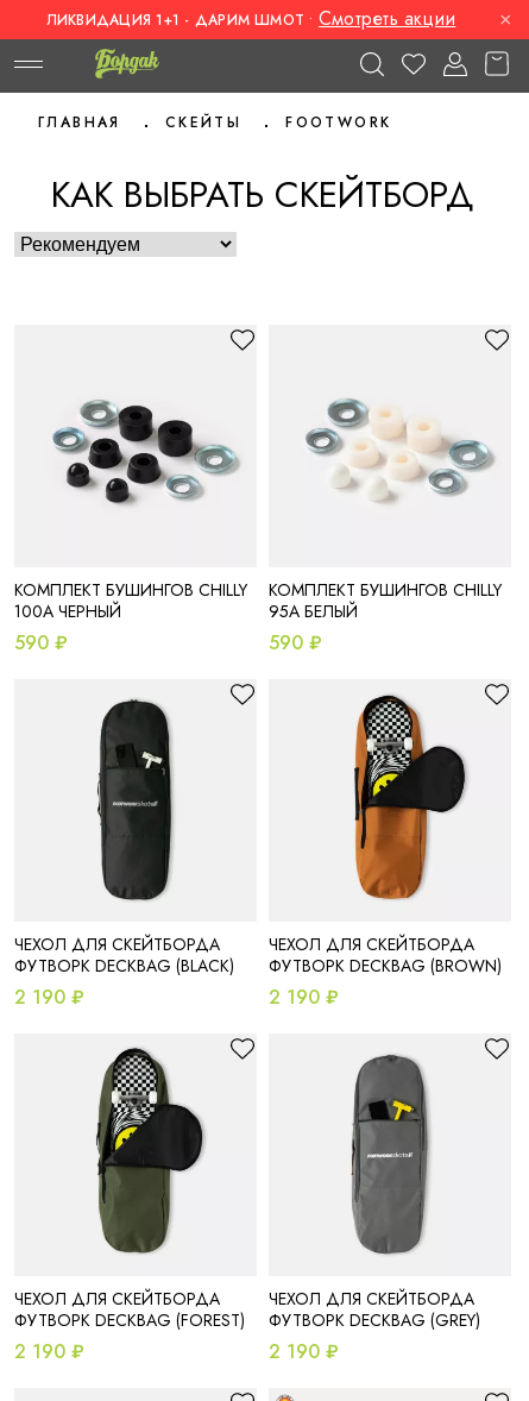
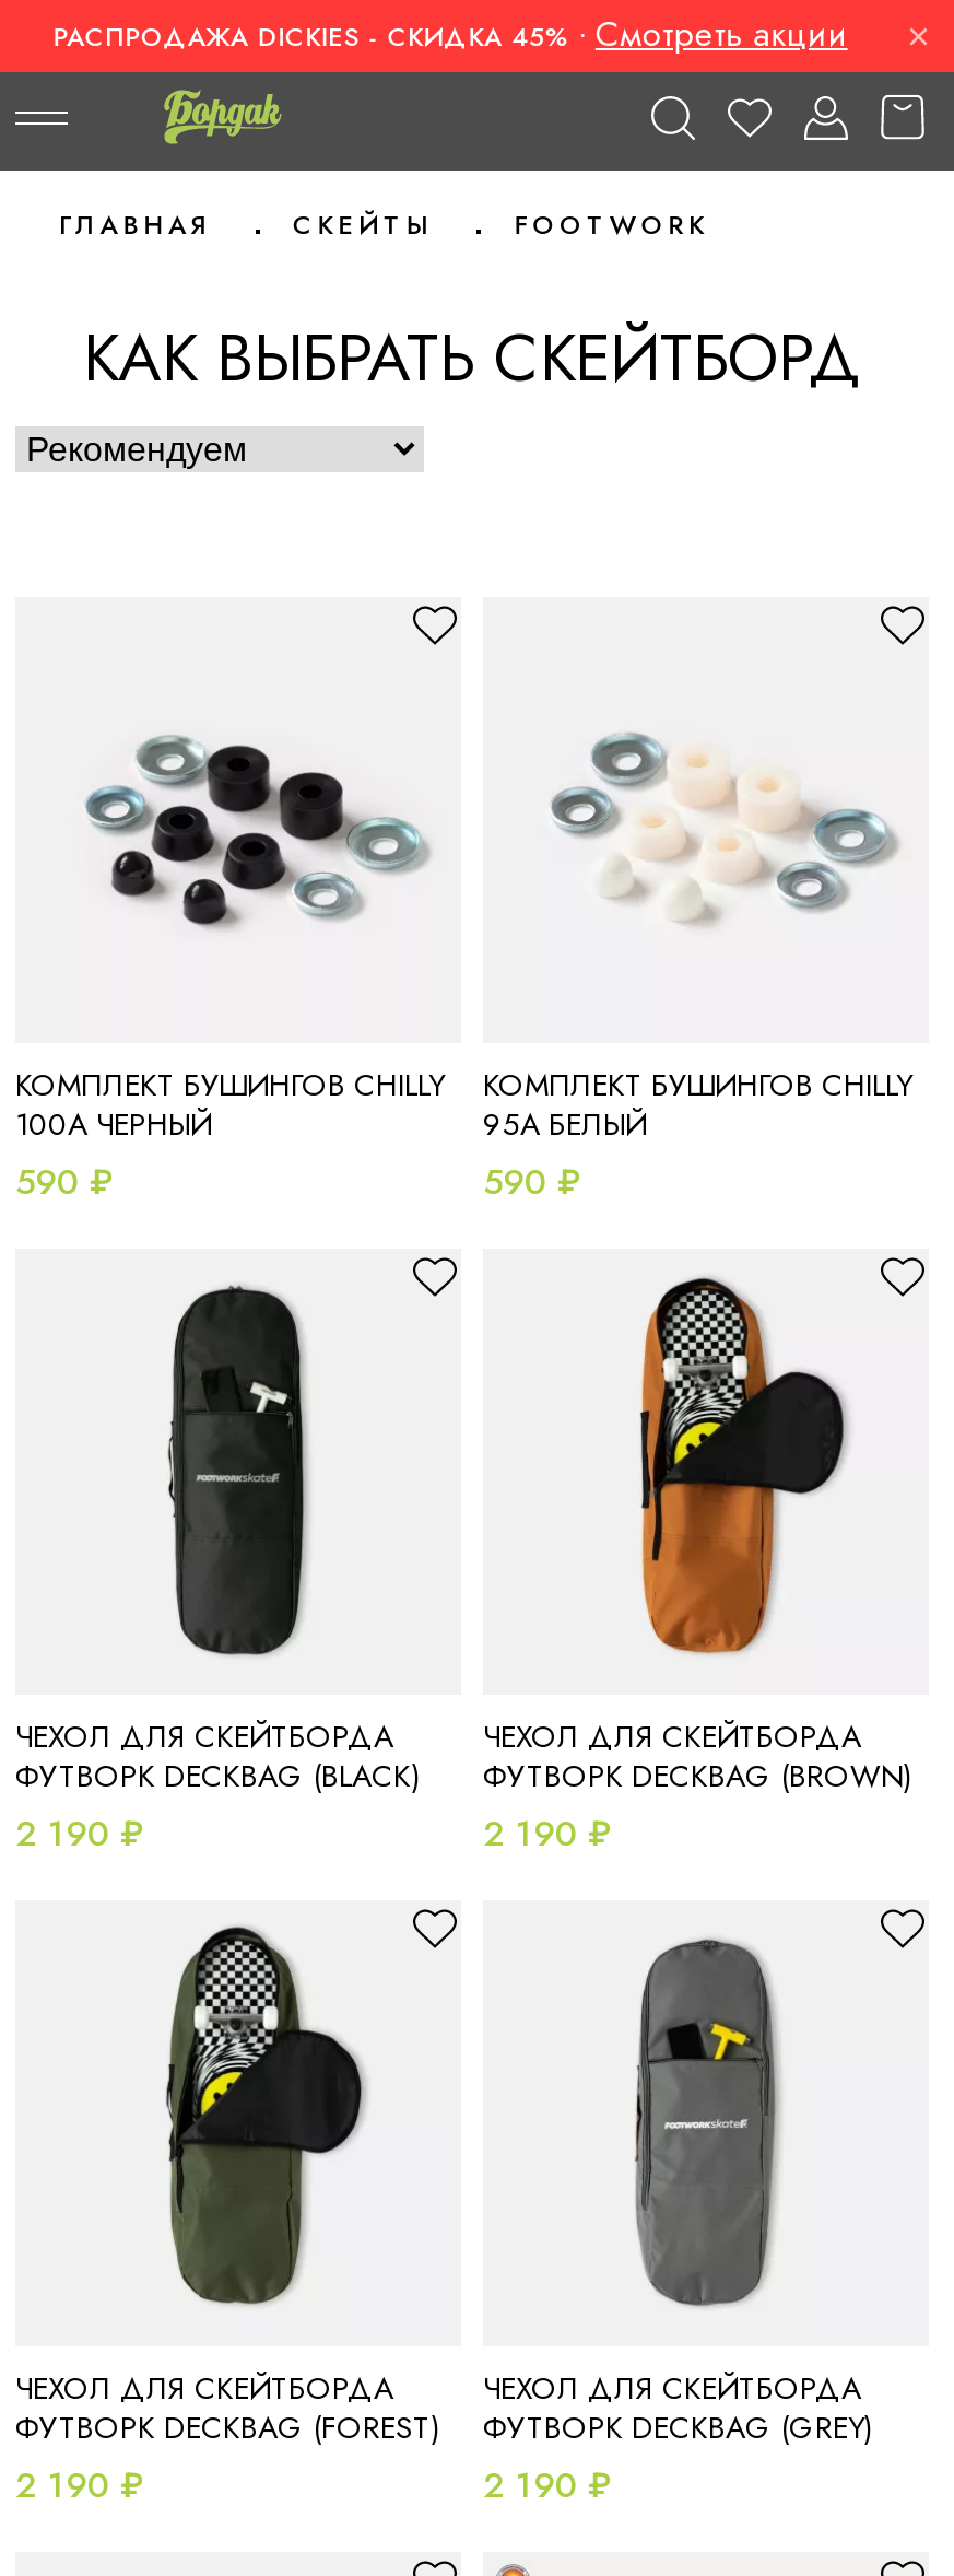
- ЛИКВИДАЦИЯ 1+1 - ДАРИМ ШМОТ • Смотреть акции
+ РАСПРОДАЖА DICKIES - СКИДКА 45% • Смотреть акции
